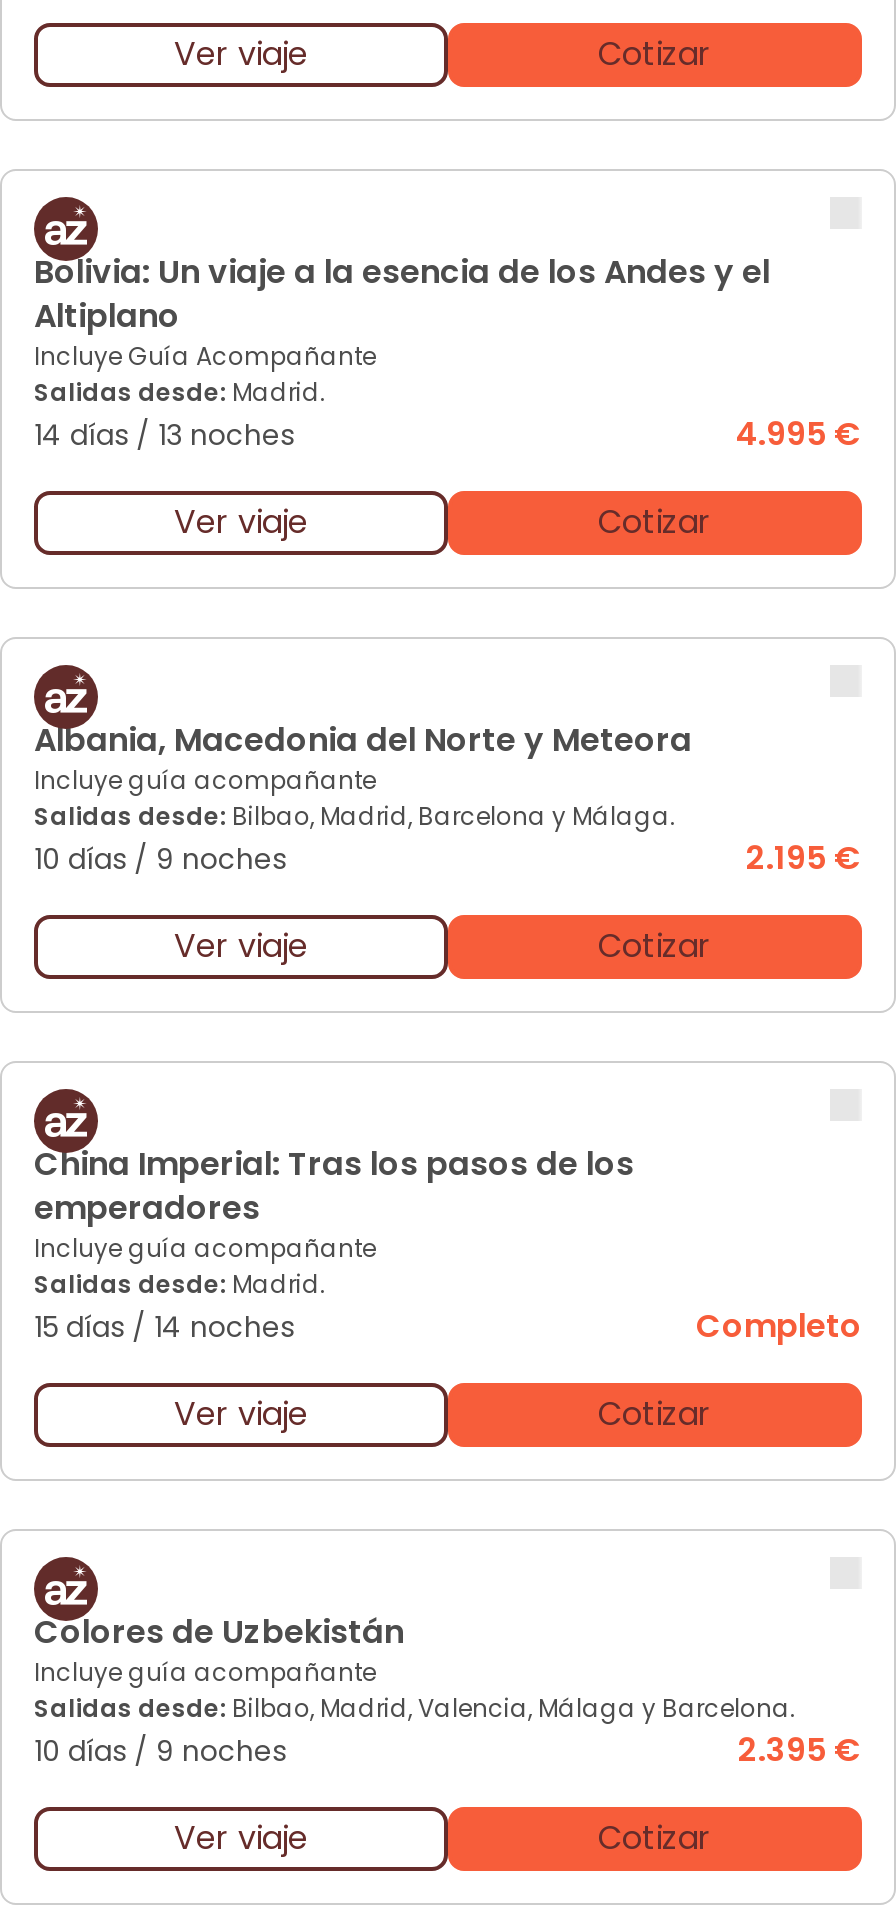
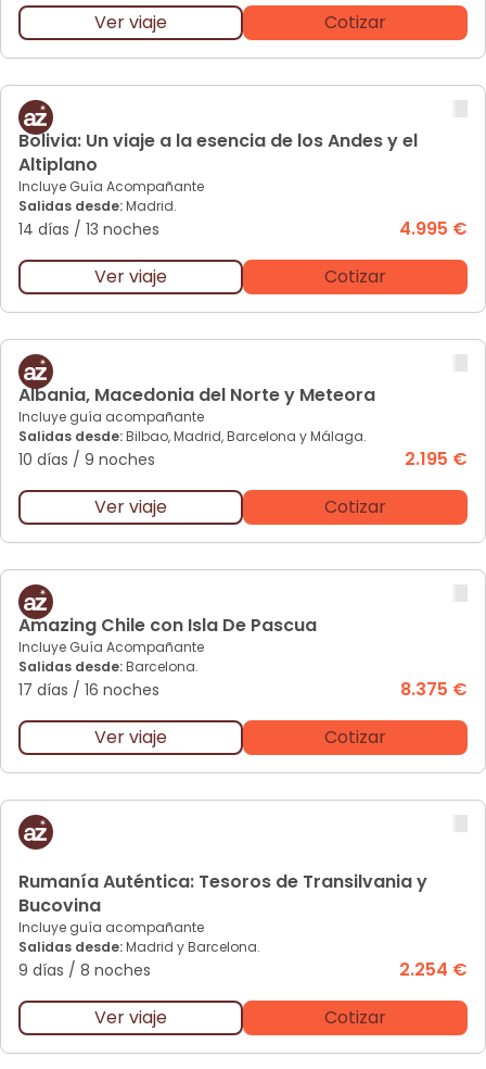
- China Imperial: Tras los pasos de los
- emperadores
- Incluye guía acompañante
- Salidas desde: Madrid.
- 15 días / 14 noches
- Completo
+ Amazing Chile con Isla De Pascua
+ Incluye Guía Acompañante
+ Salidas desde: Barcelona.
+ 17 días / 16 noches
+ 8.375 €

moved up: Ver viaje | Cotizar

- Colores de Uzbekistán
+ Rumanía Auténtica: Tesoros de Transilvania y
+ Bucovina

- Salidas desde: Bilbao, Madrid, Valencia, Málaga y Barcelona.
- 10 días / 9 noches
- 2.395 €
+ Salidas desde: Madrid y Barcelona.
+ 9 días / 8 noches
+ 2.254 €
